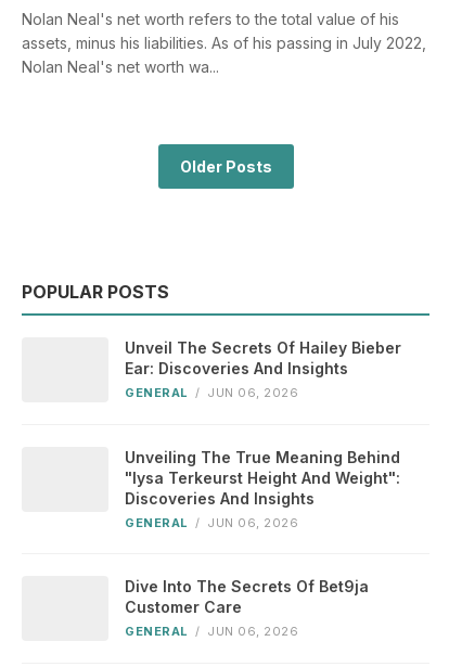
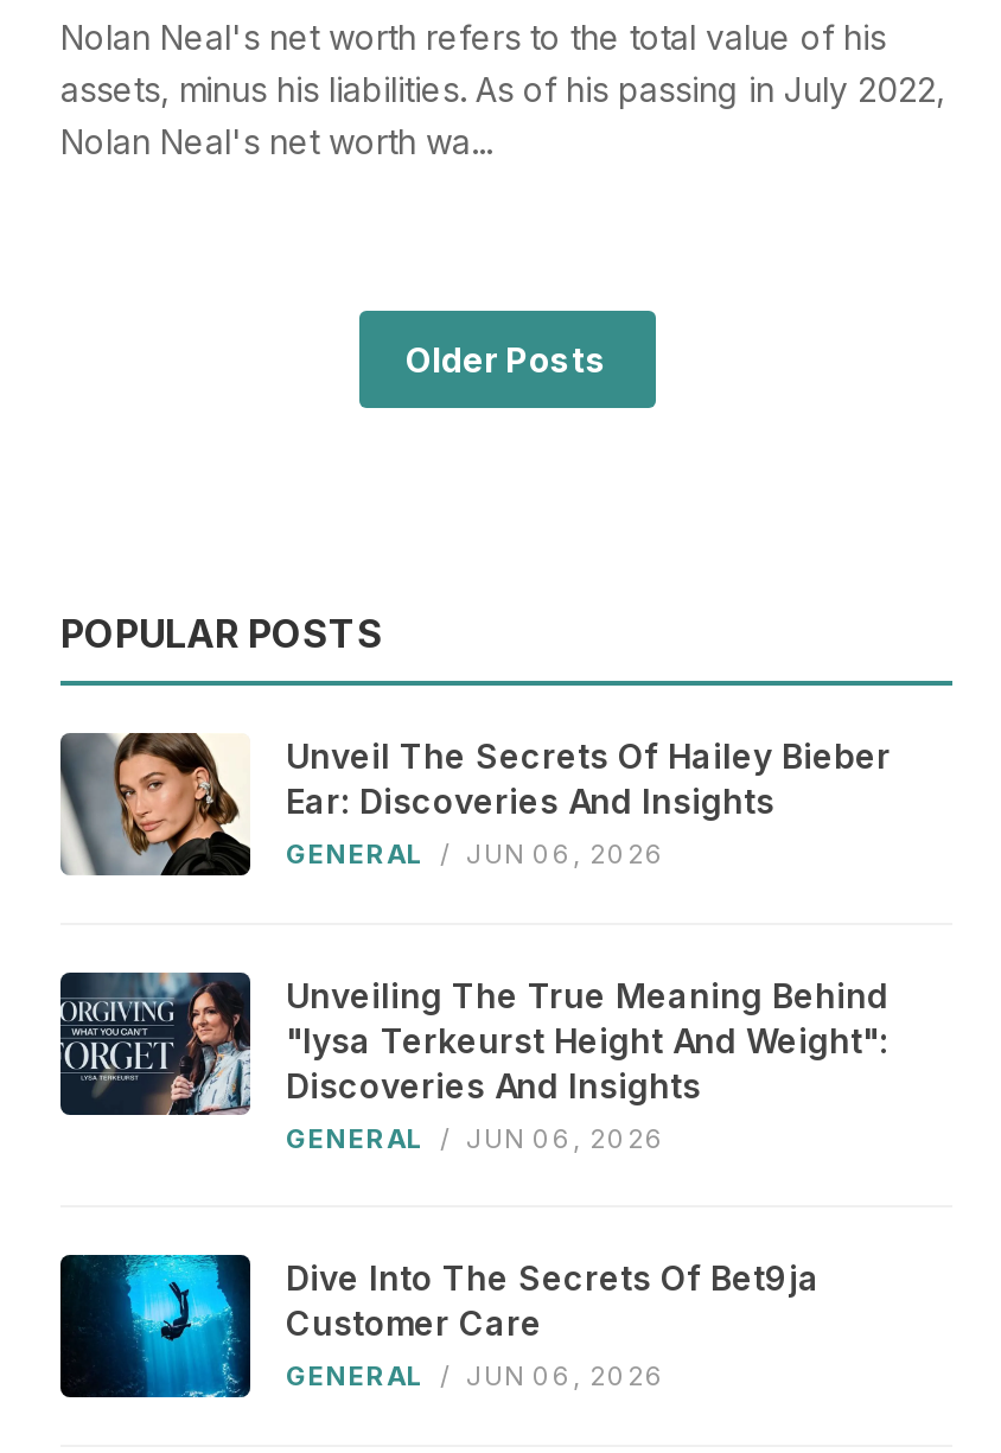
+ [image]

+ [image]

+ [image]
